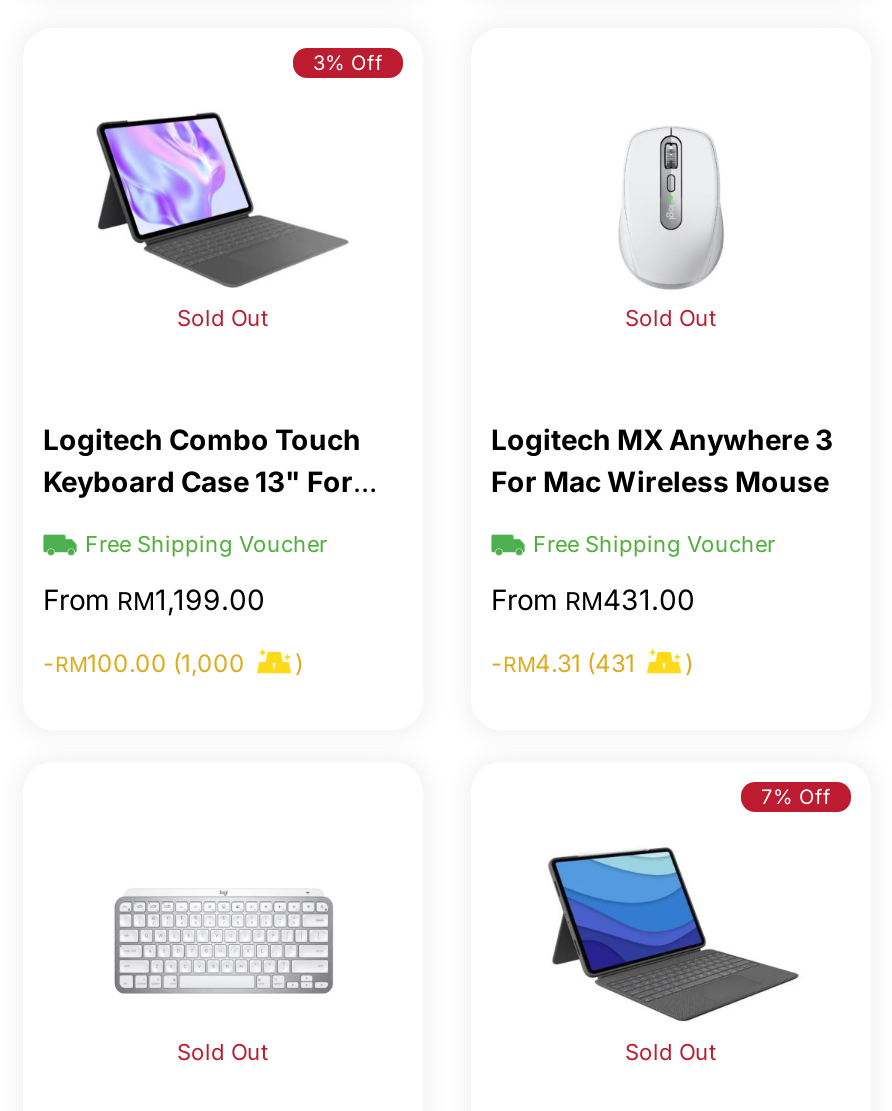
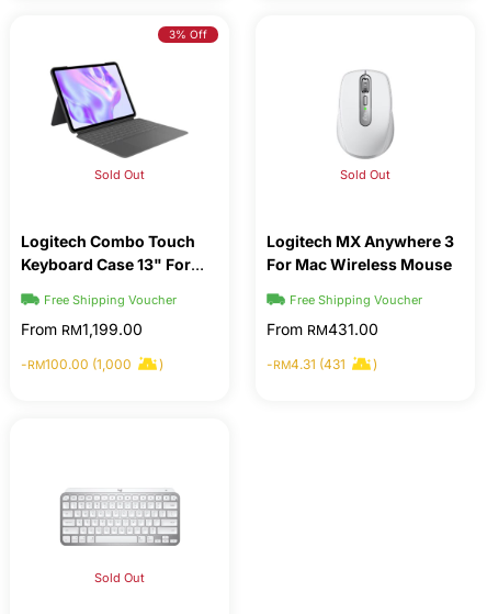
- 7% Off

- [image]
- Sold Out
